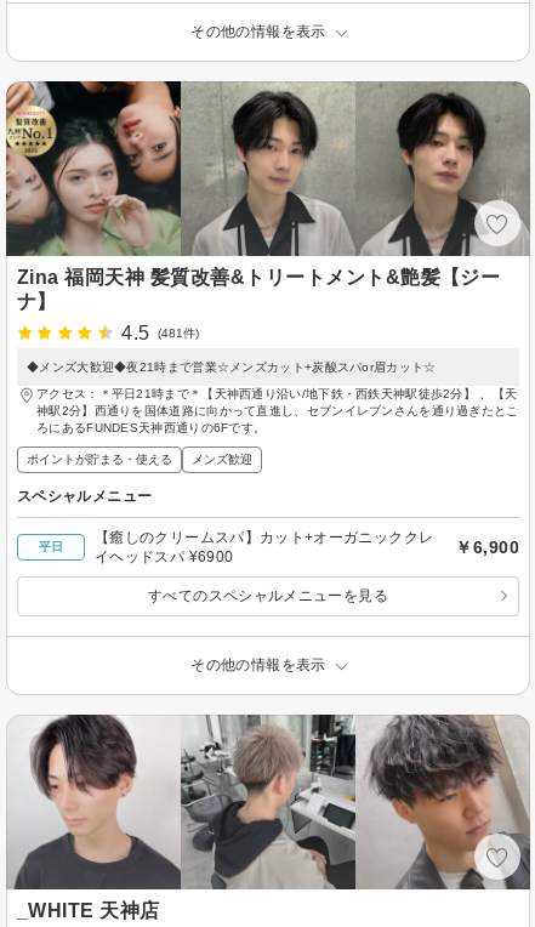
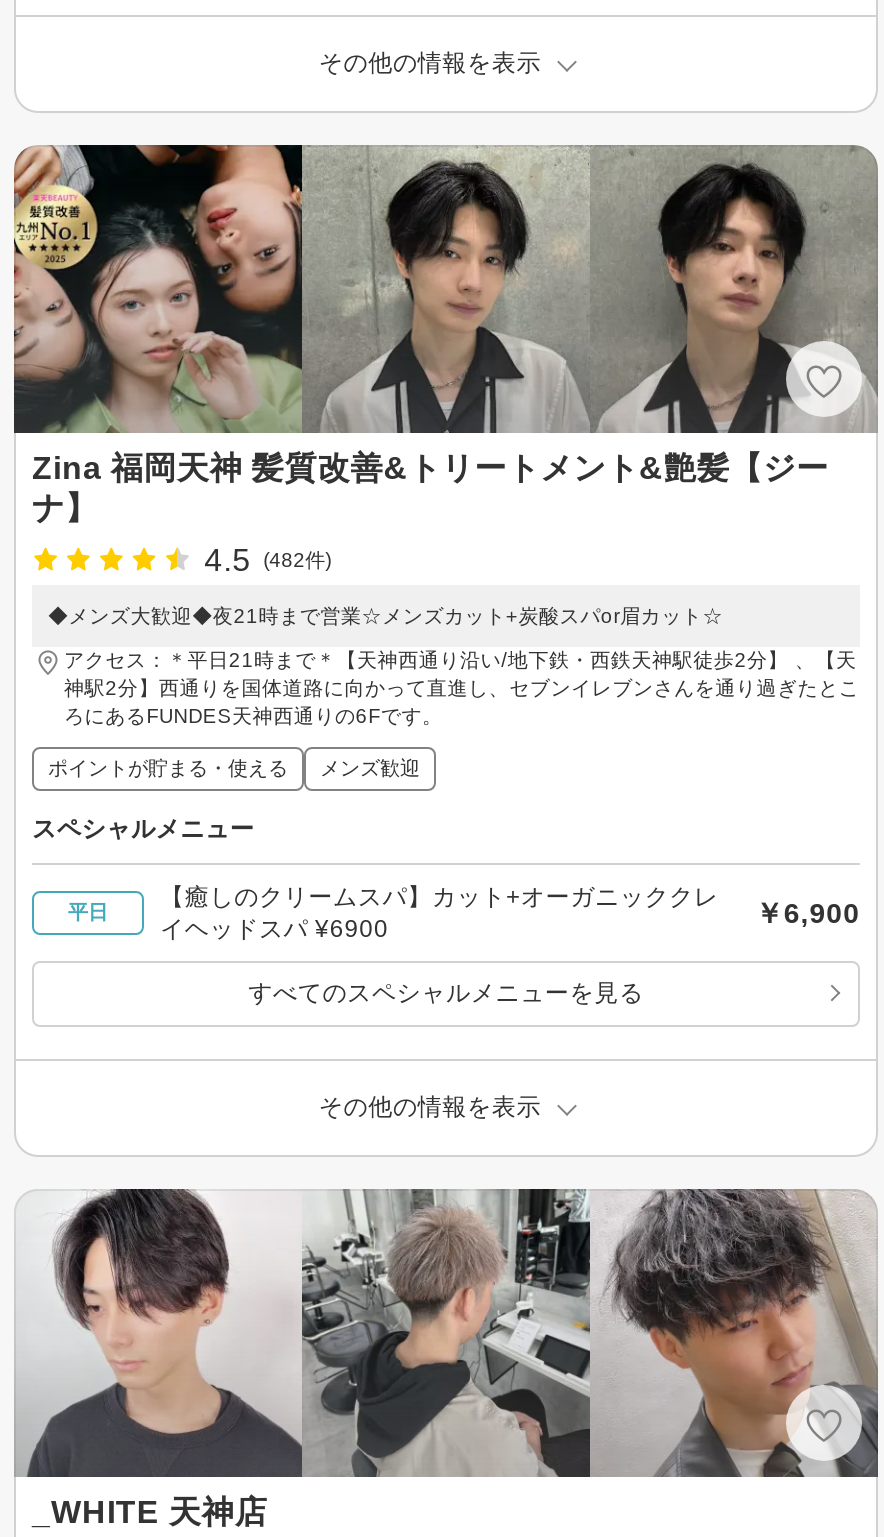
- 4.5 (481件)
+ 4.5 (482件)
